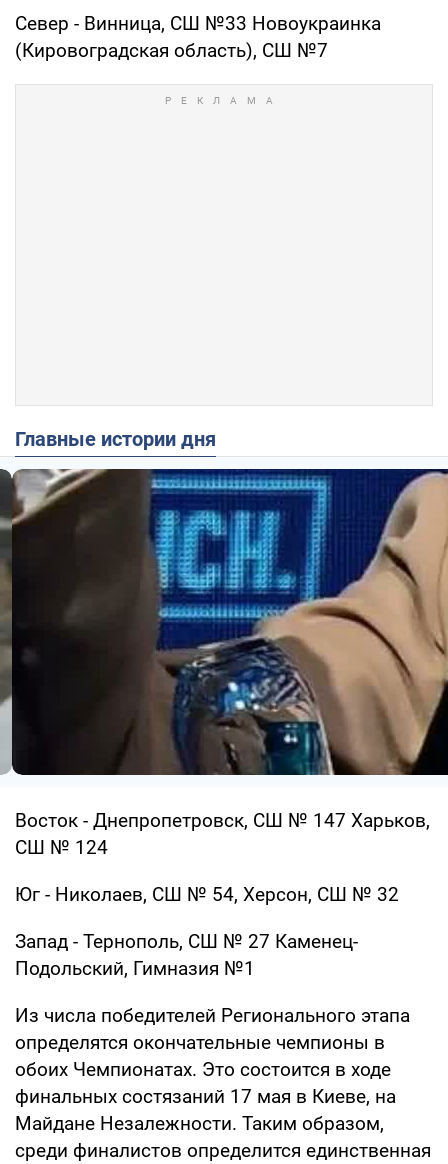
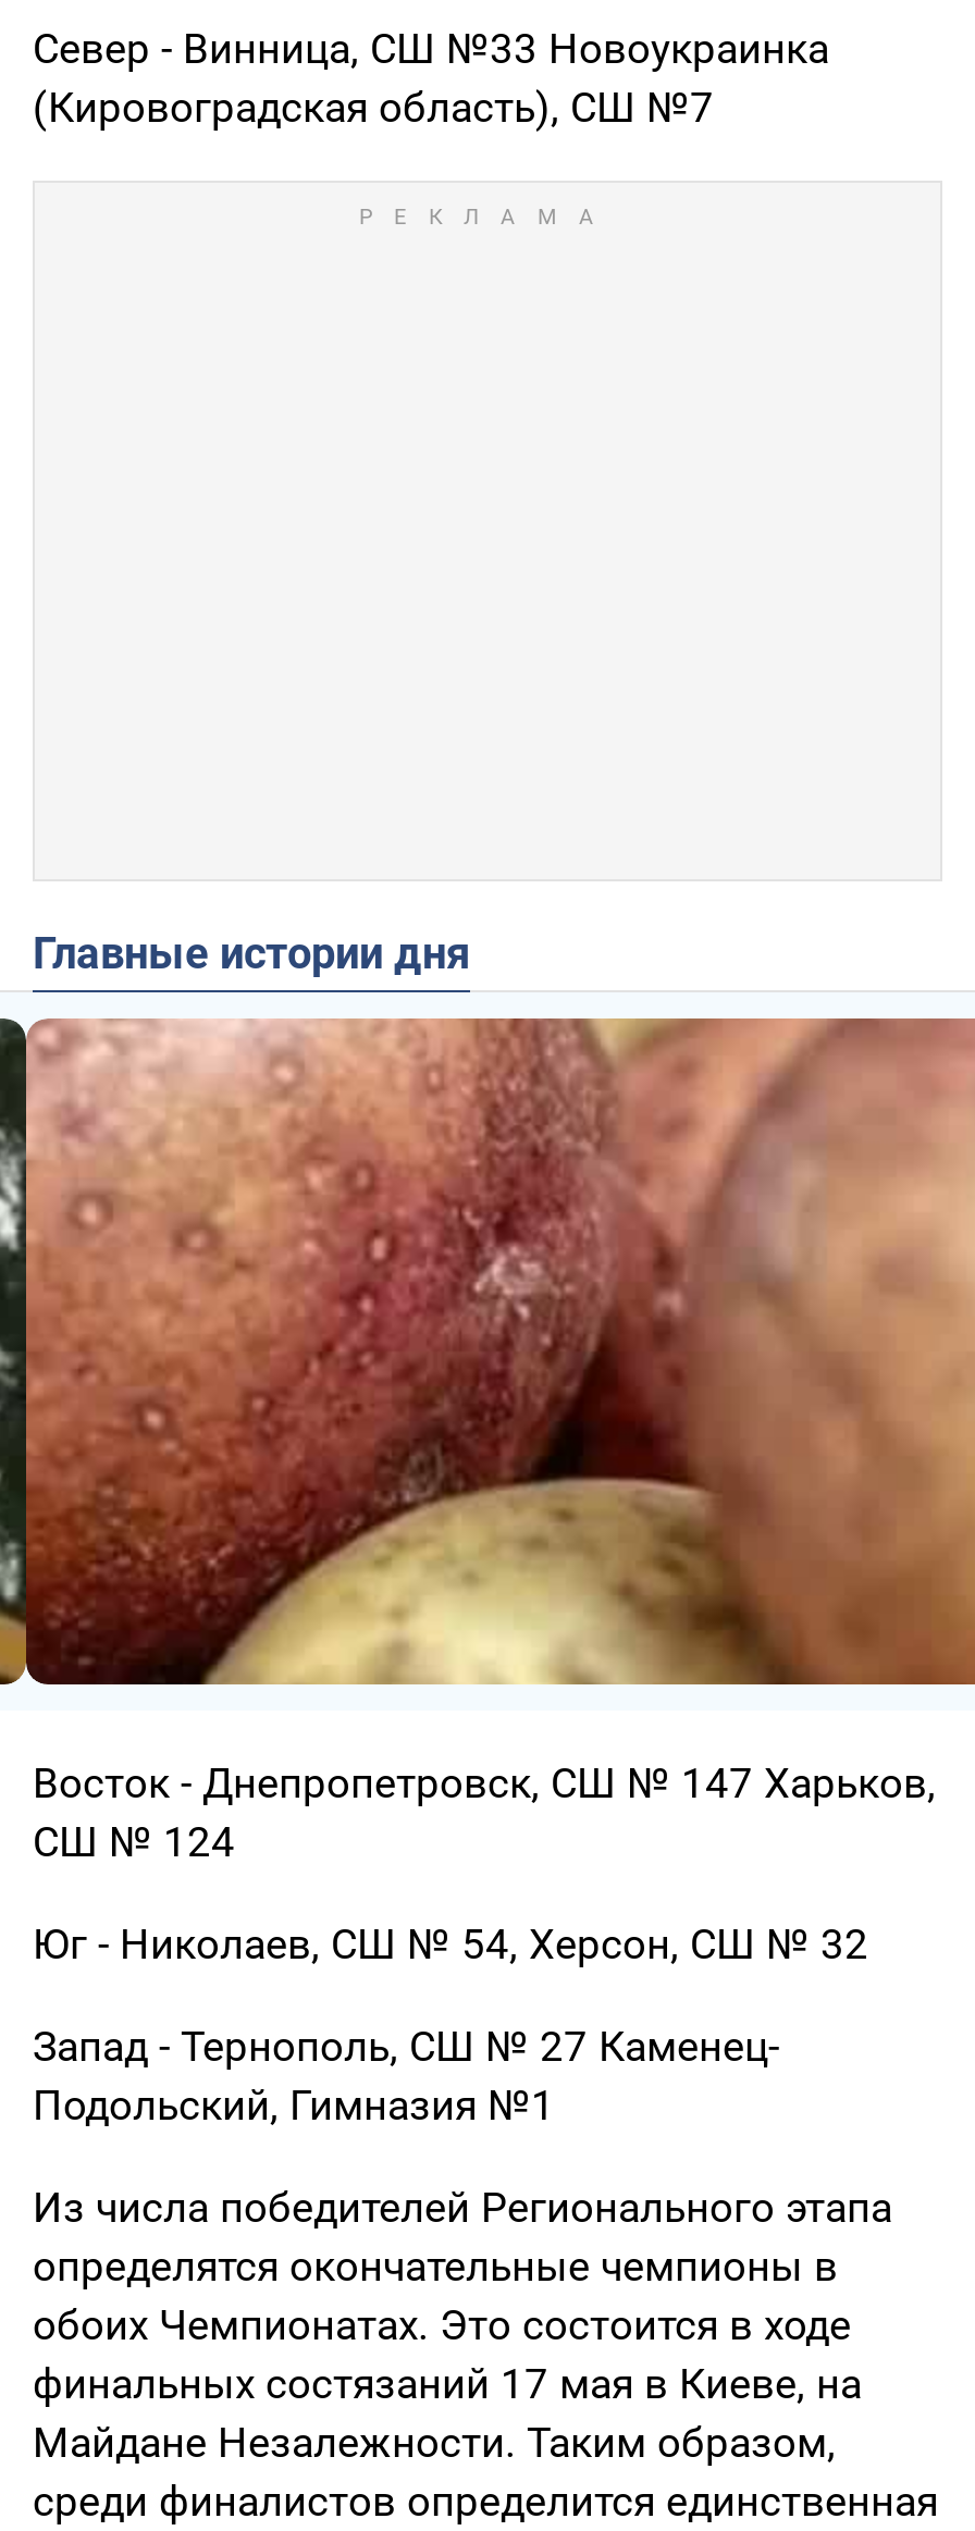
- [image]
+ [image]
